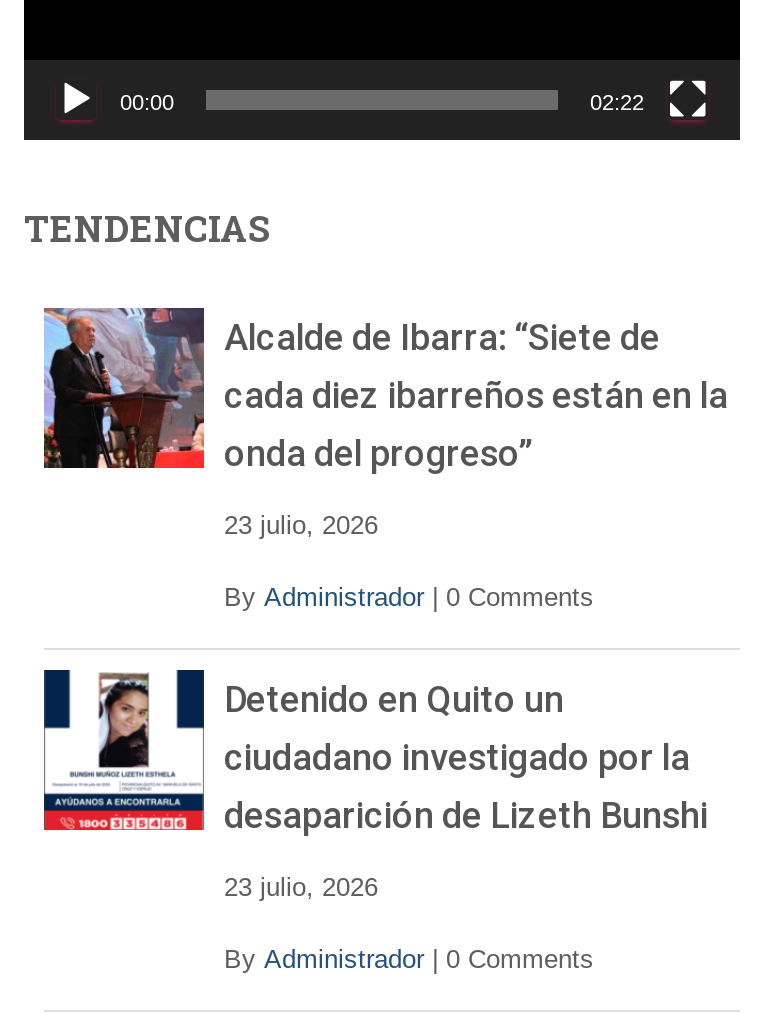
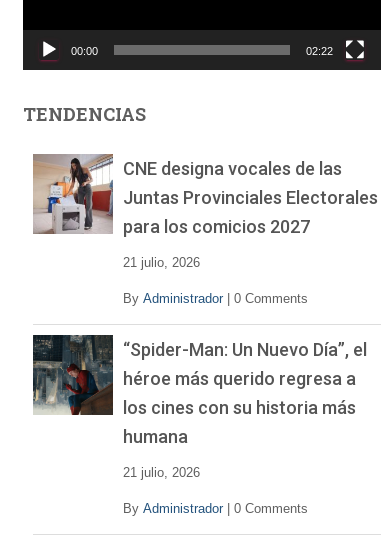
- [image]
- Alcalde de Ibarra: “Siete de
- cada diez ibarreños están en la
- onda del progreso”
+ [image]
+ CNE designa vocales de las
+ Juntas Provinciales Electorales
+ para los comicios 2027

- 23 julio, 2026
+ 21 julio, 2026

- [image]
- Detenido en Quito un
- ciudadano investigado por la
- desaparición de Lizeth Bunshi
+ [image]
+ “Spider-Man: Un Nuevo Día”, el
+ héroe más querido regresa a
+ los cines con su historia más
+ humana

- 23 julio, 2026
+ 21 julio, 2026
